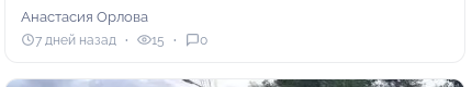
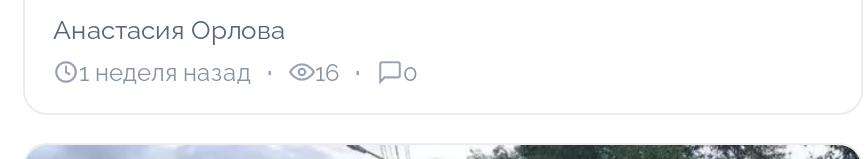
- 7 дней назад
+ 1 неделя назад

- 15
+ 16
